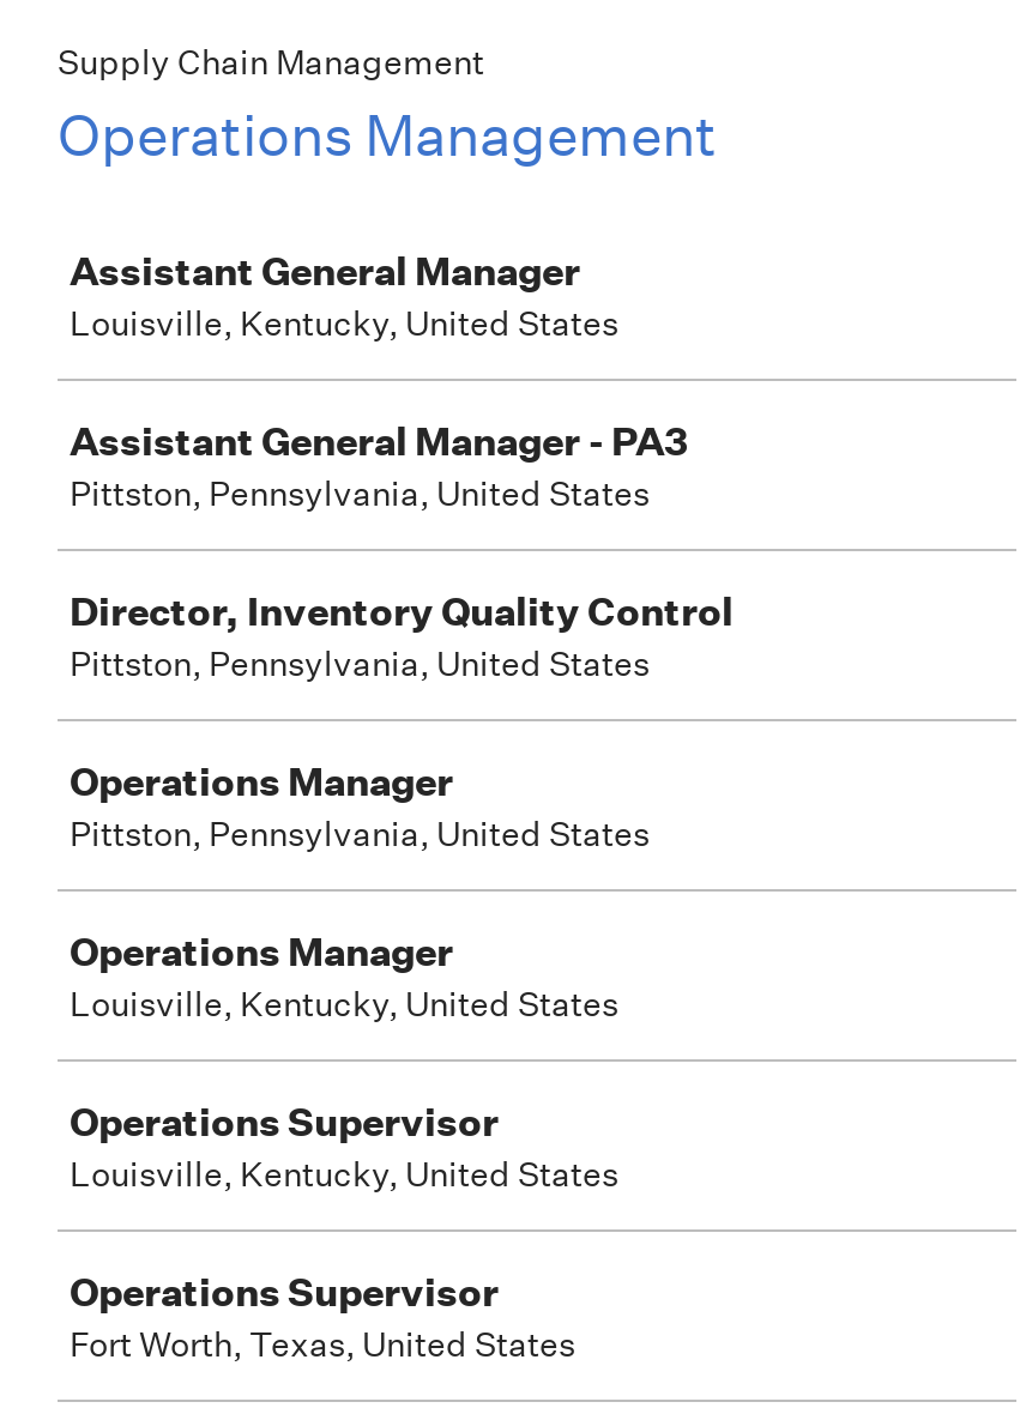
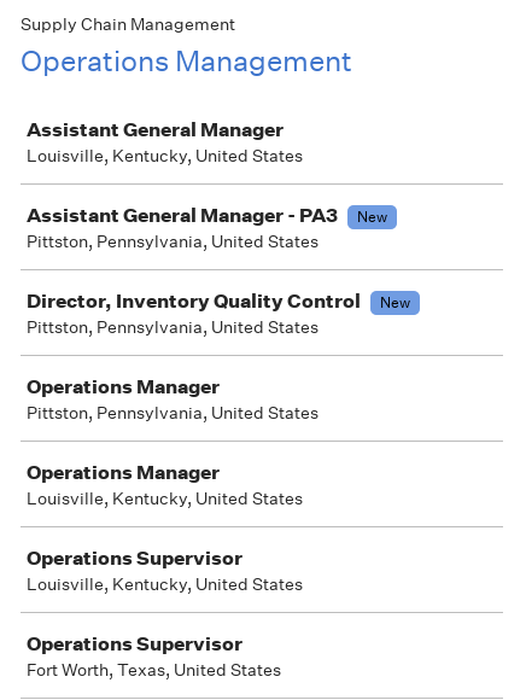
+ New

+ New
